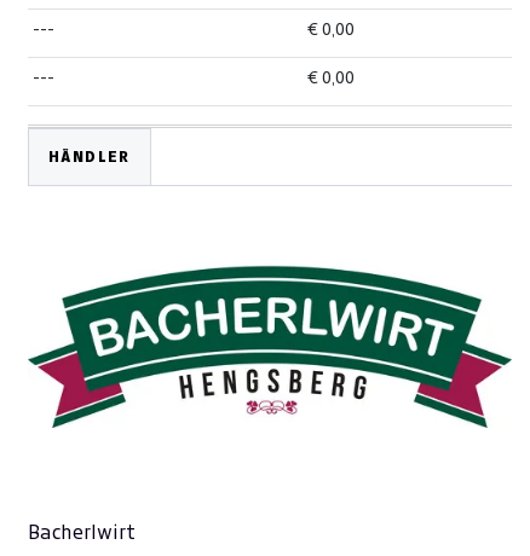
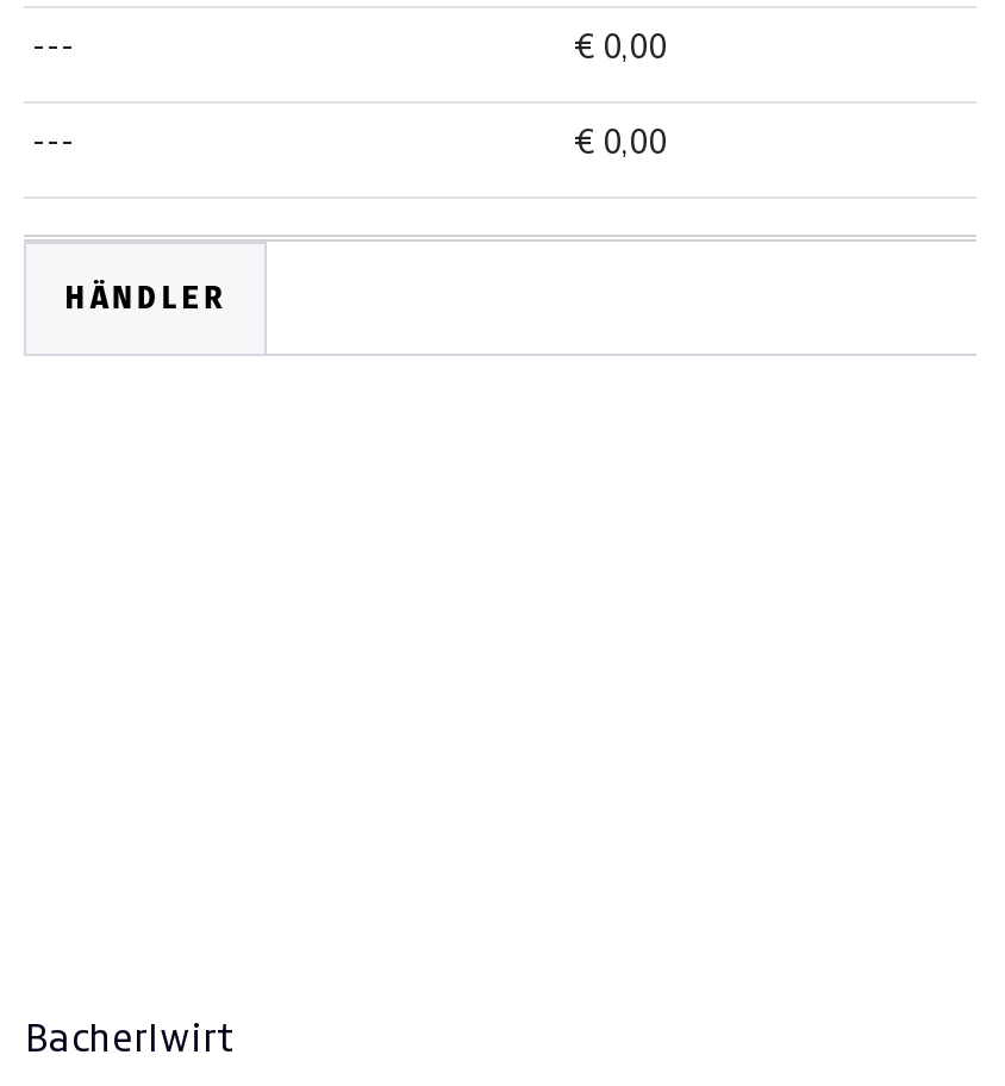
- [image]
